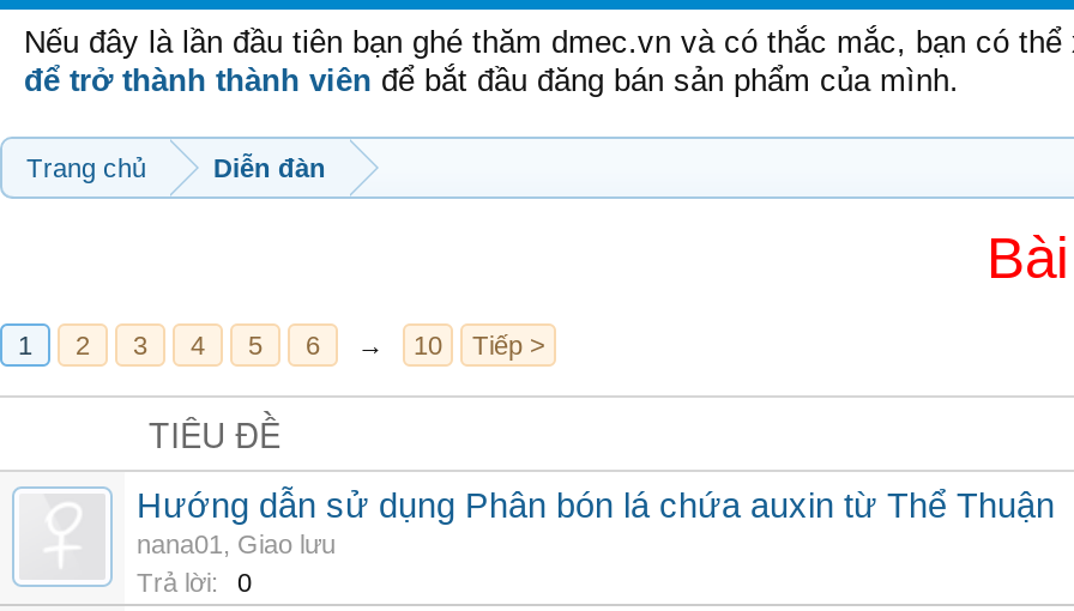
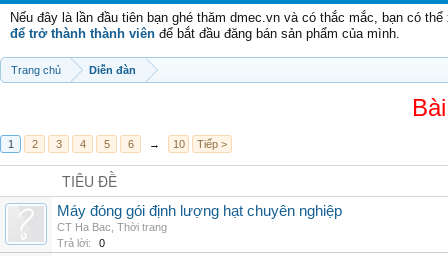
- Hướng dẫn sử dụng Phân bón lá chứa auxin từ Thể Thuận
- nana01, Giao lưu
+ Máy đóng gói định lượng hạt chuyên nghiệp
+ CT Ha Bac, Thời trang
